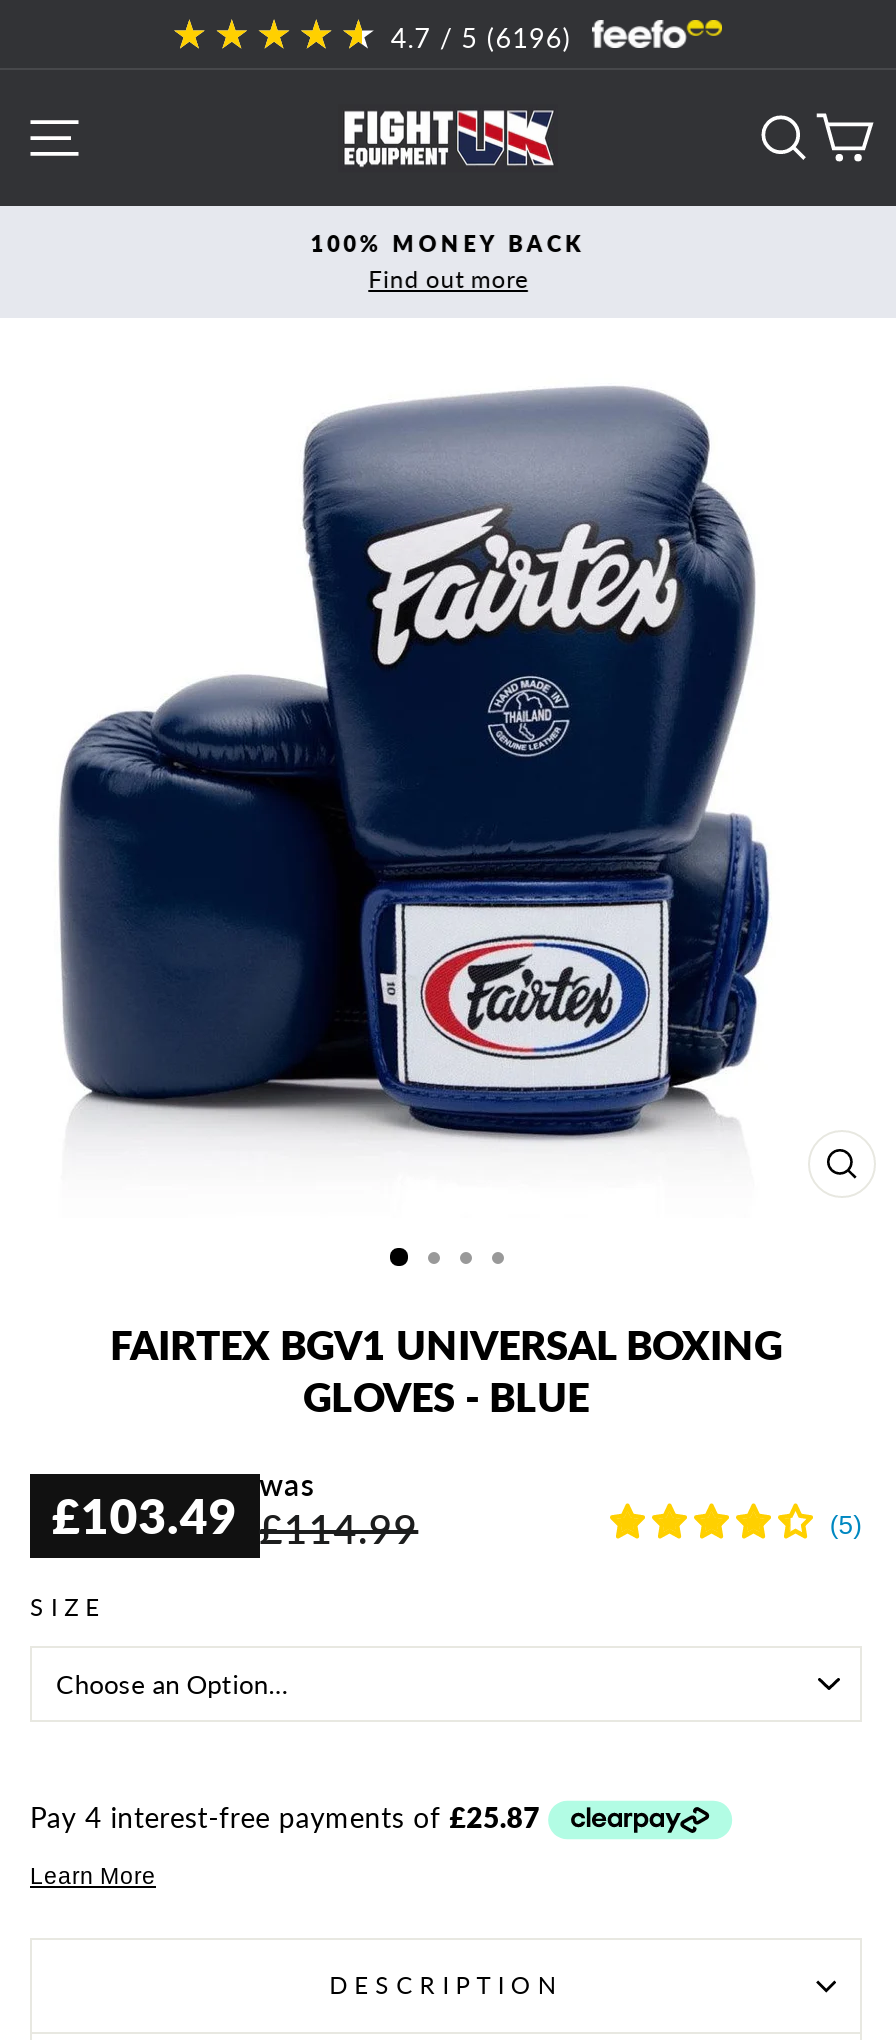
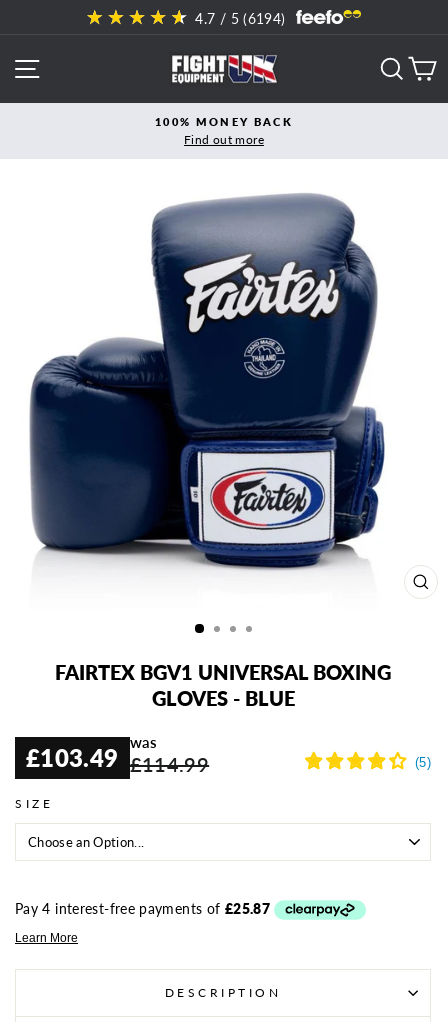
- 4.7 / 5 (6196)
+ 4.7 / 5 (6194)
